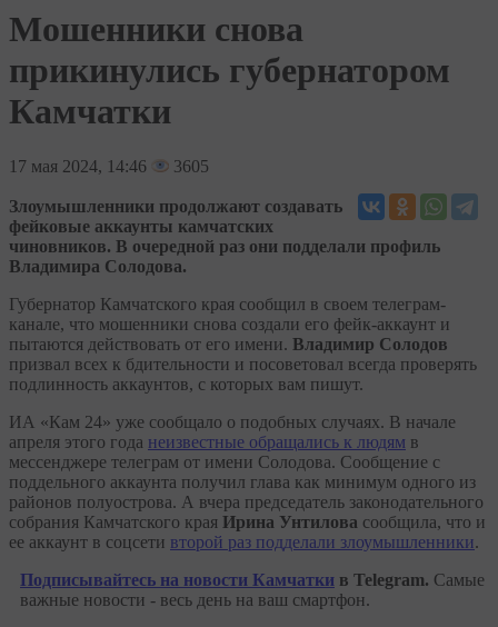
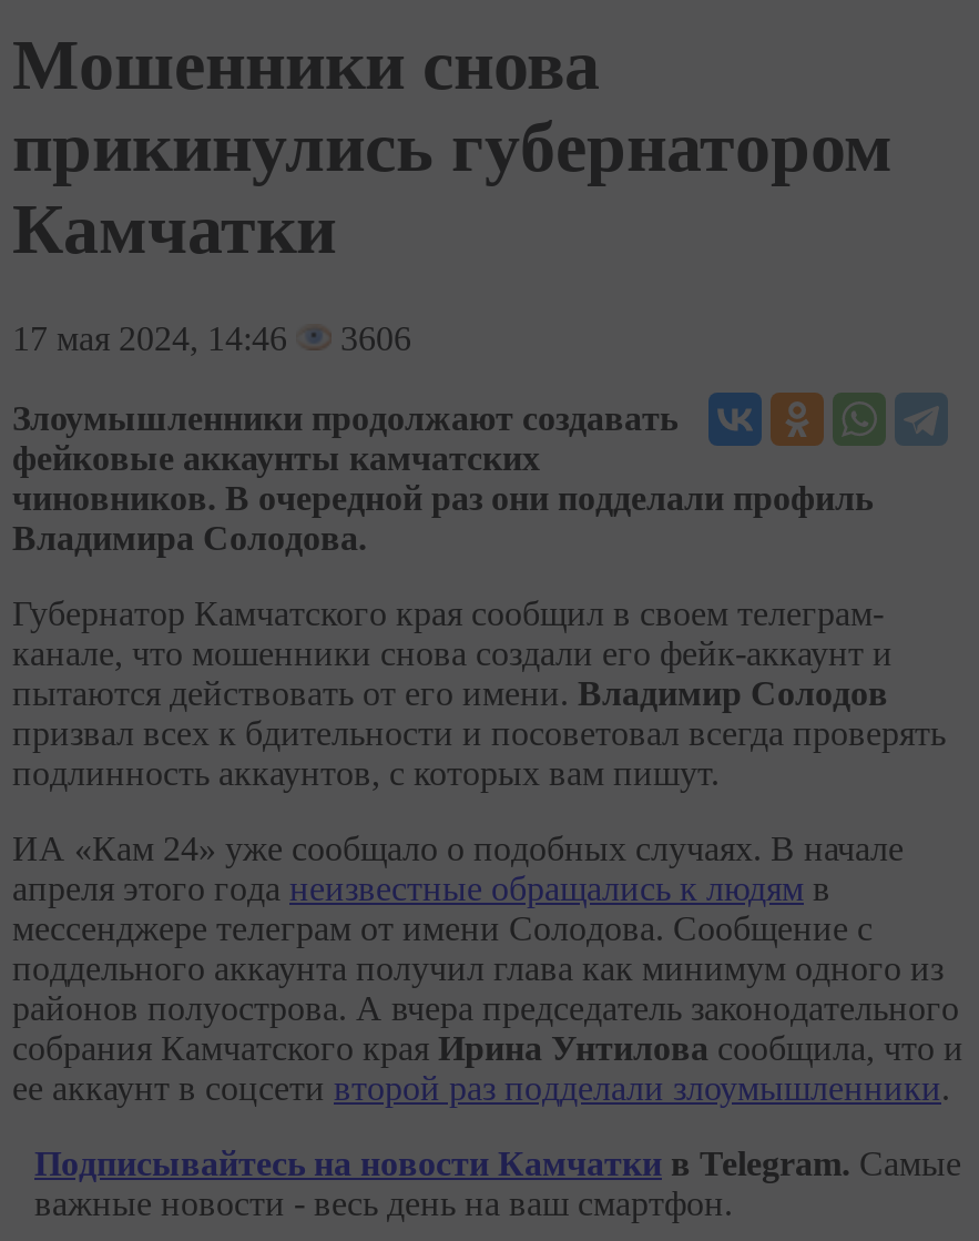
- 17 мая 2024, 14:46 3605
+ 17 мая 2024, 14:46 3606
